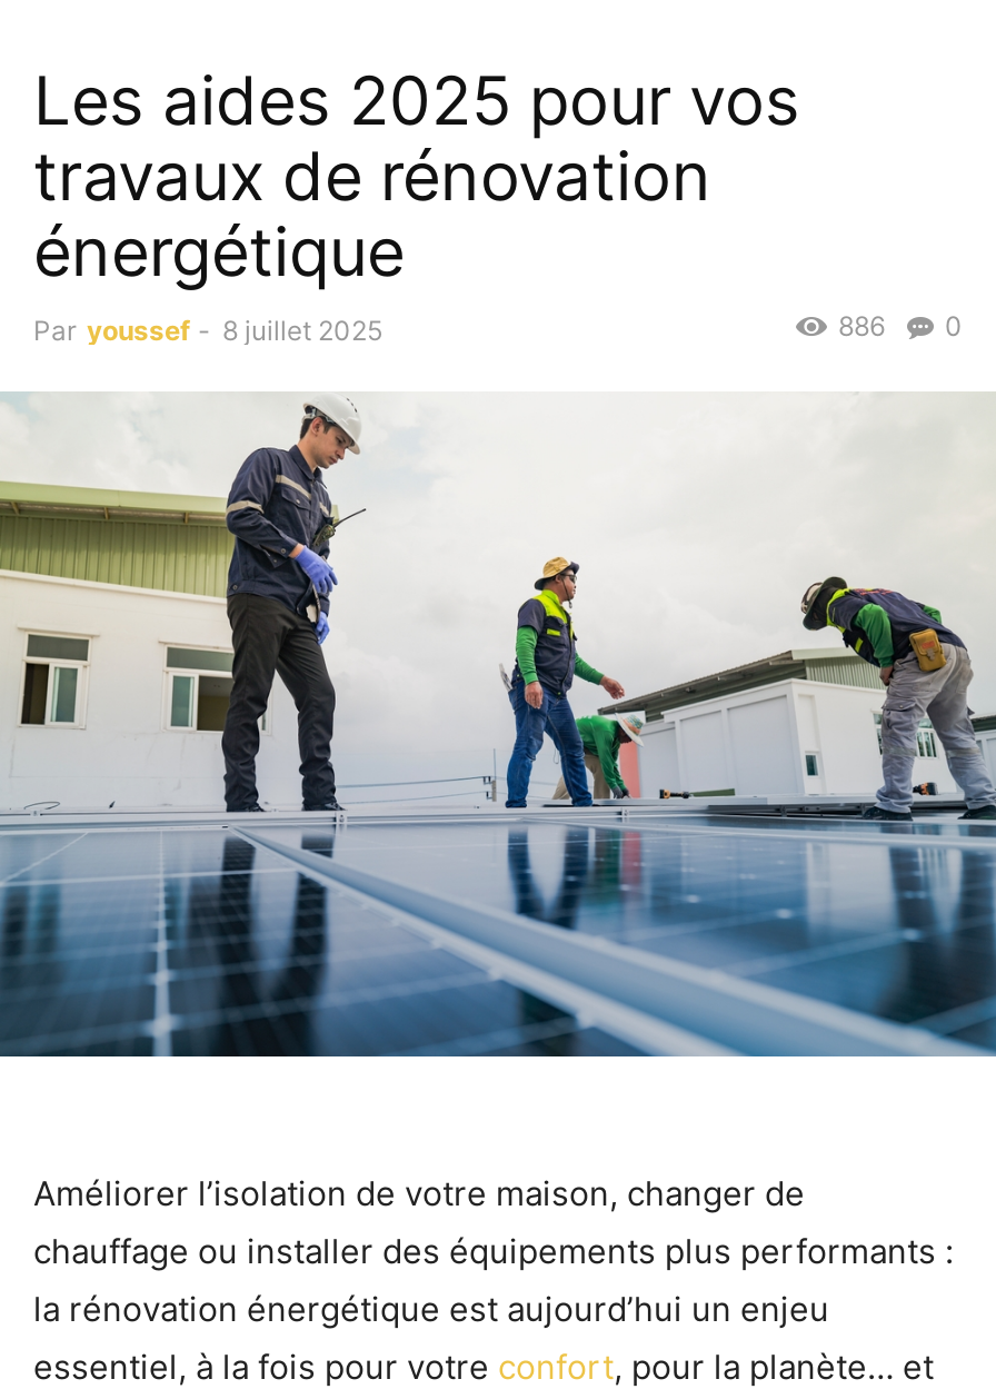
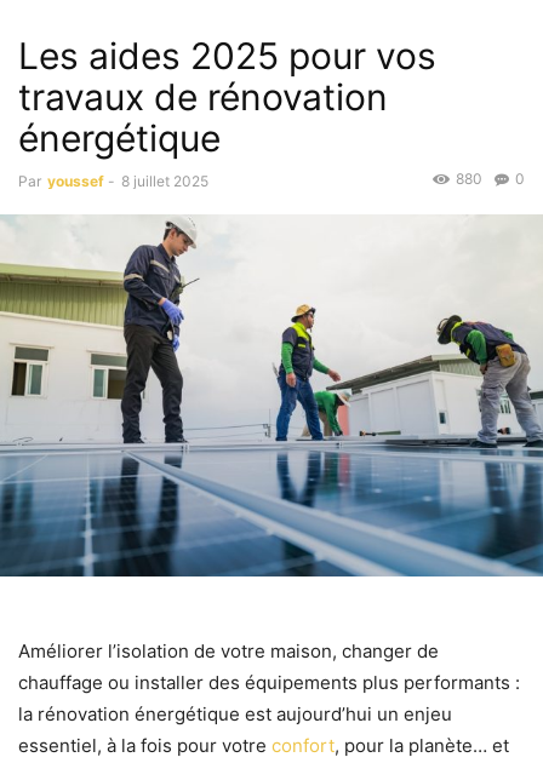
- 886 0
+ 880 0
